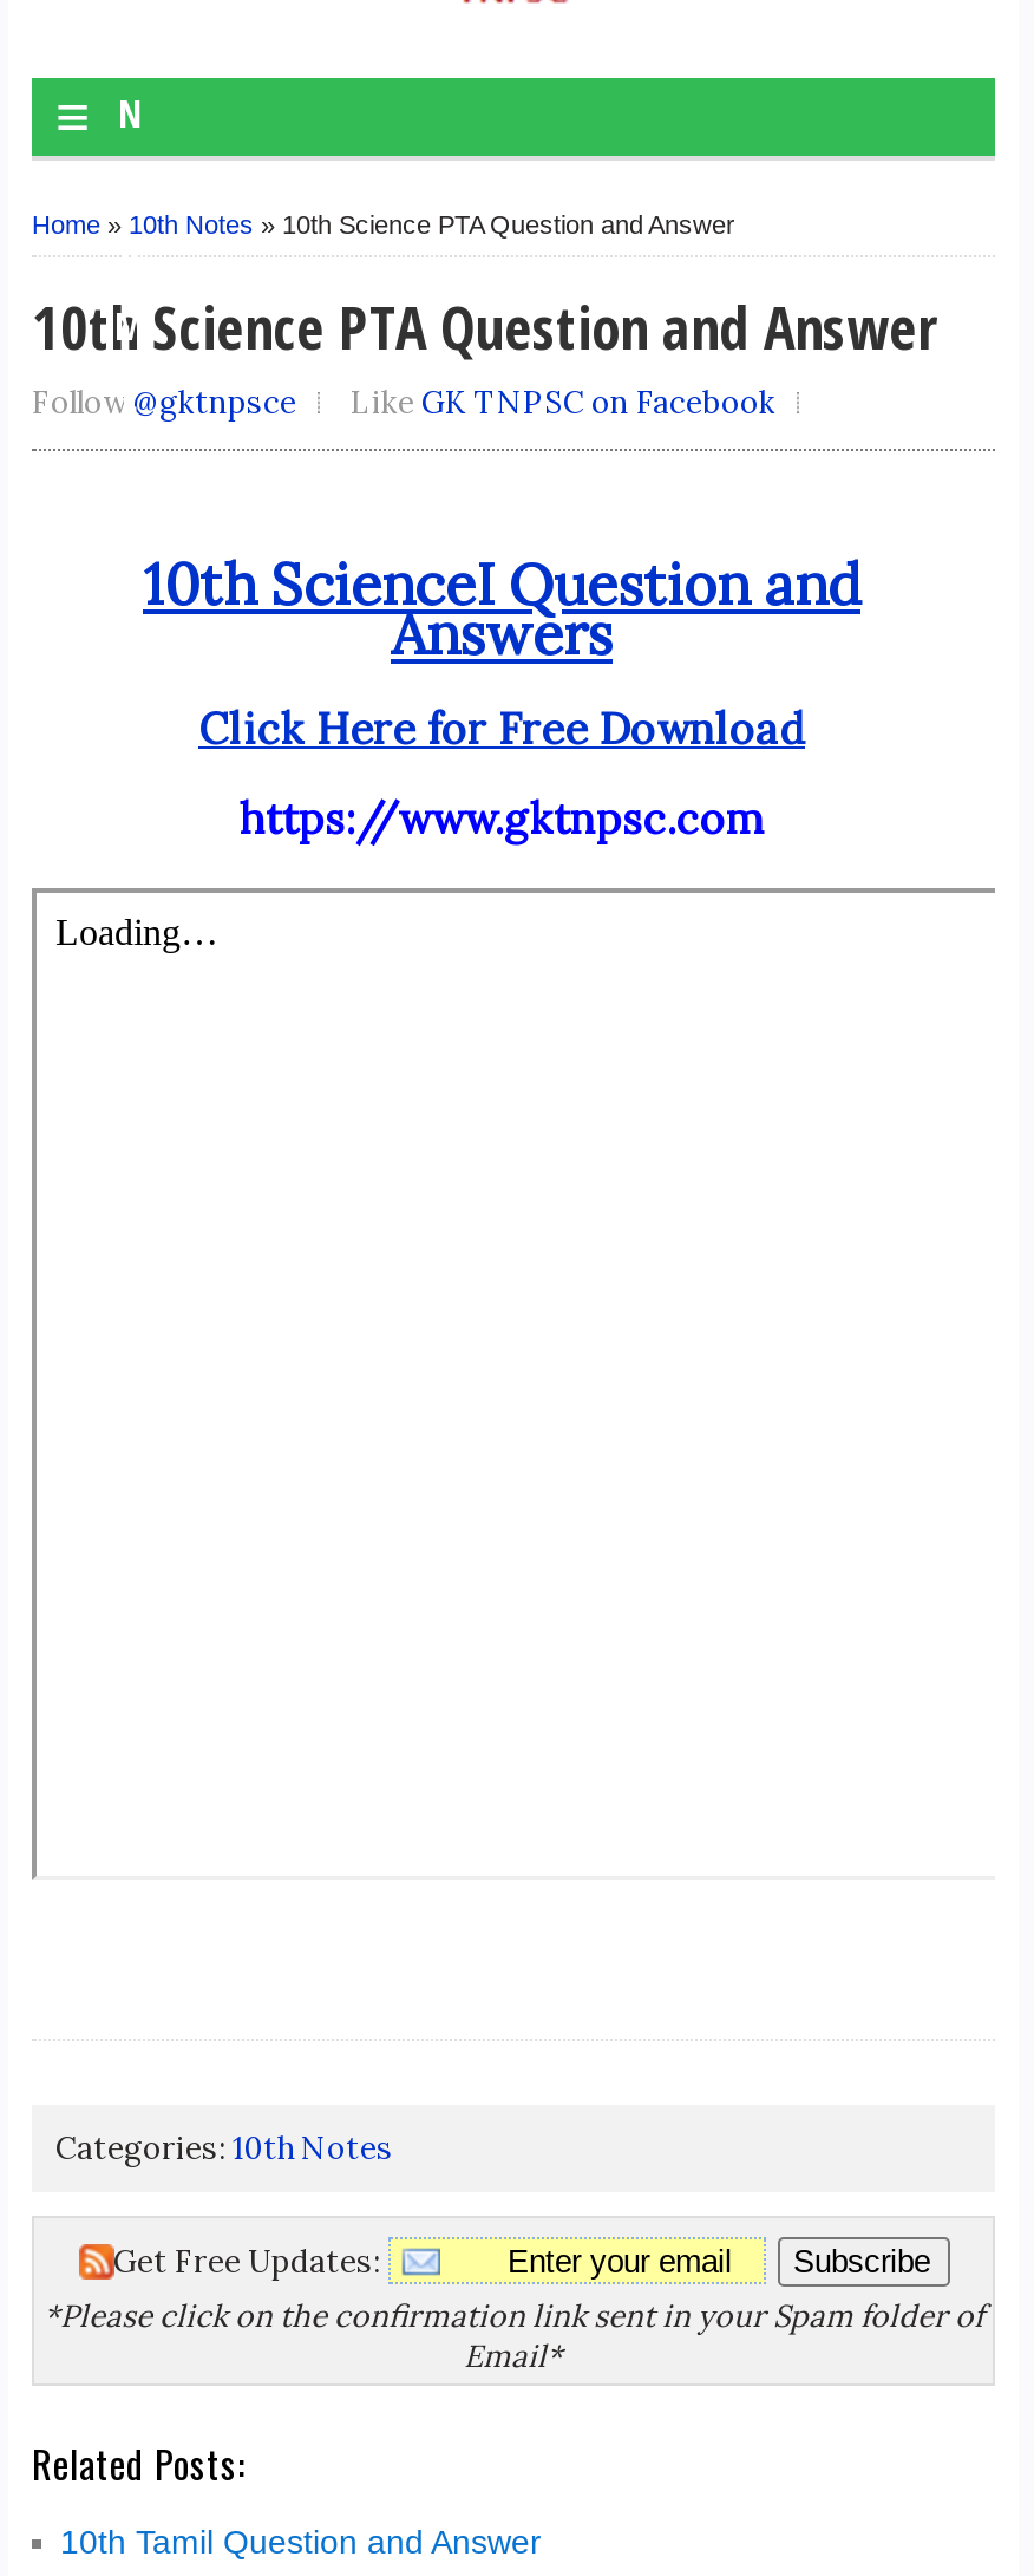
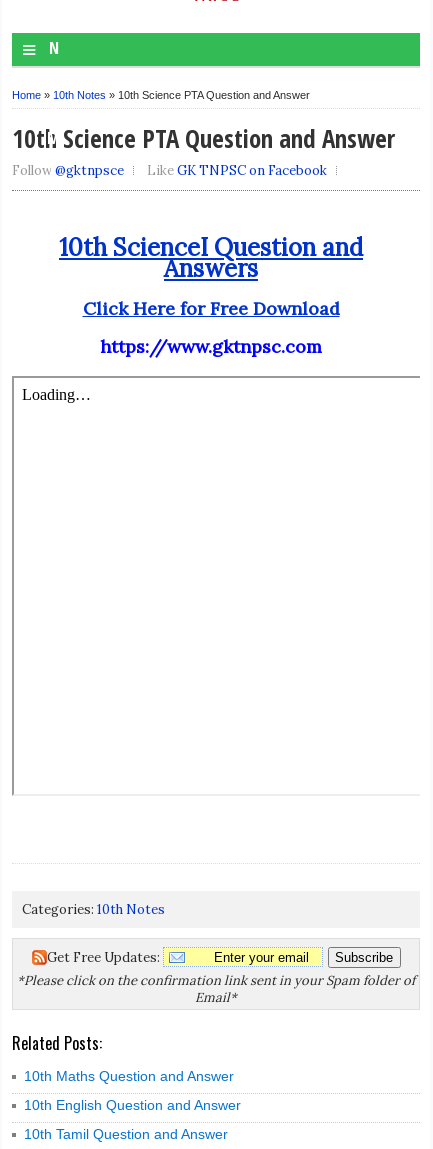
+ 10th Maths Question and Answer
+ 10th English Question and Answer
